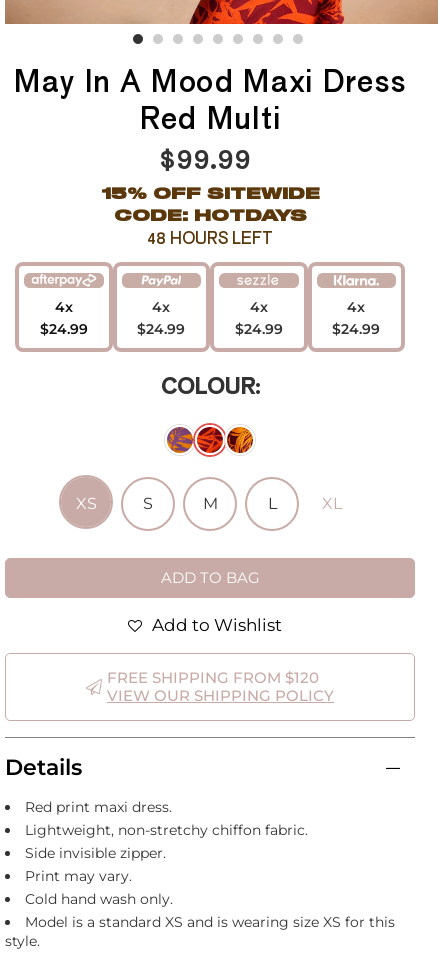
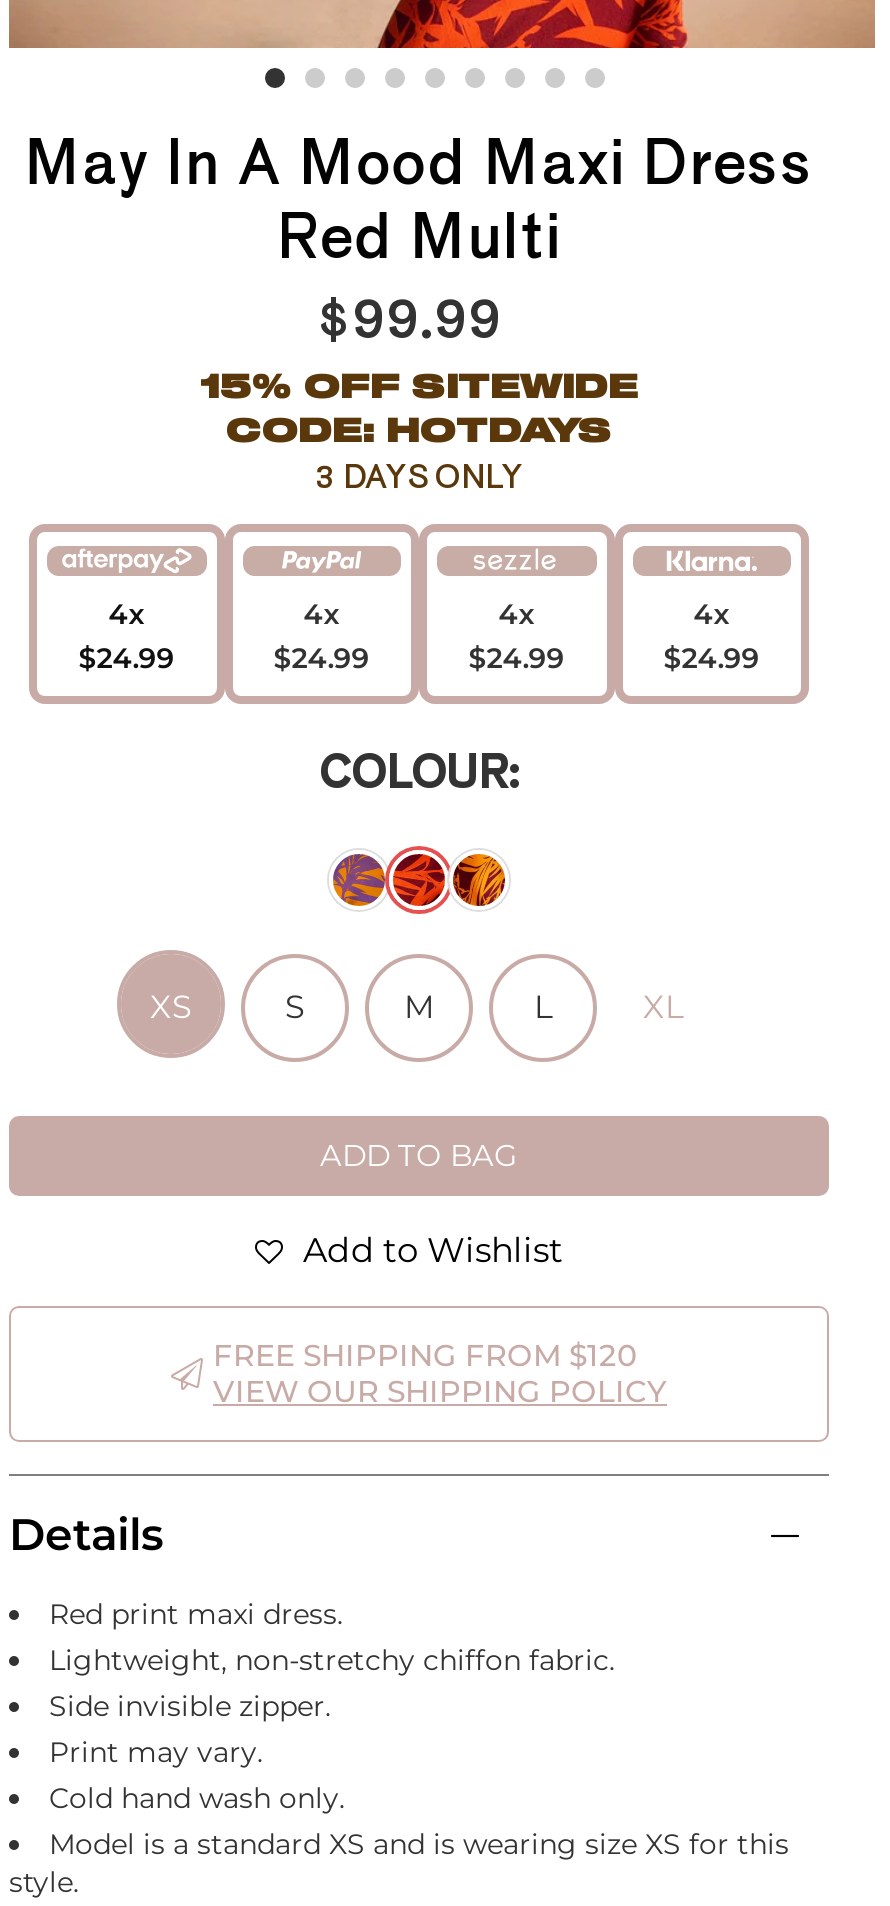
- 48 HOURS LEFT
+ 3 DAYS ONLY
